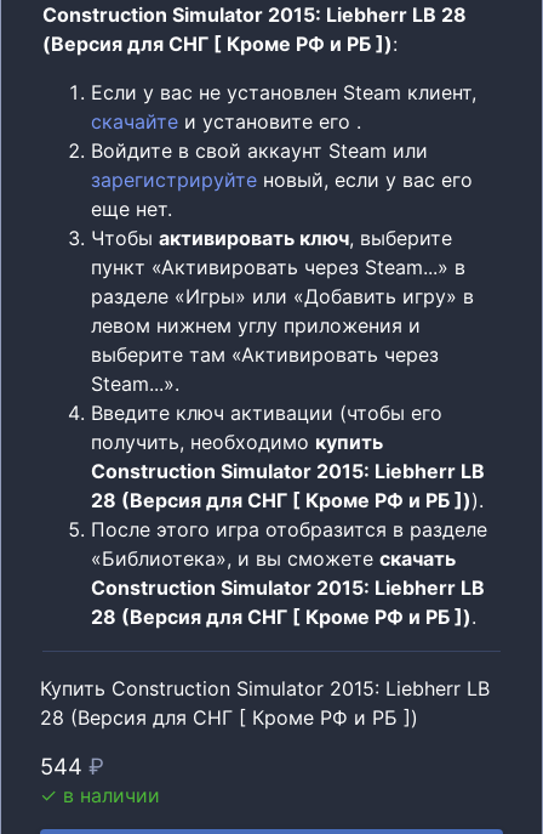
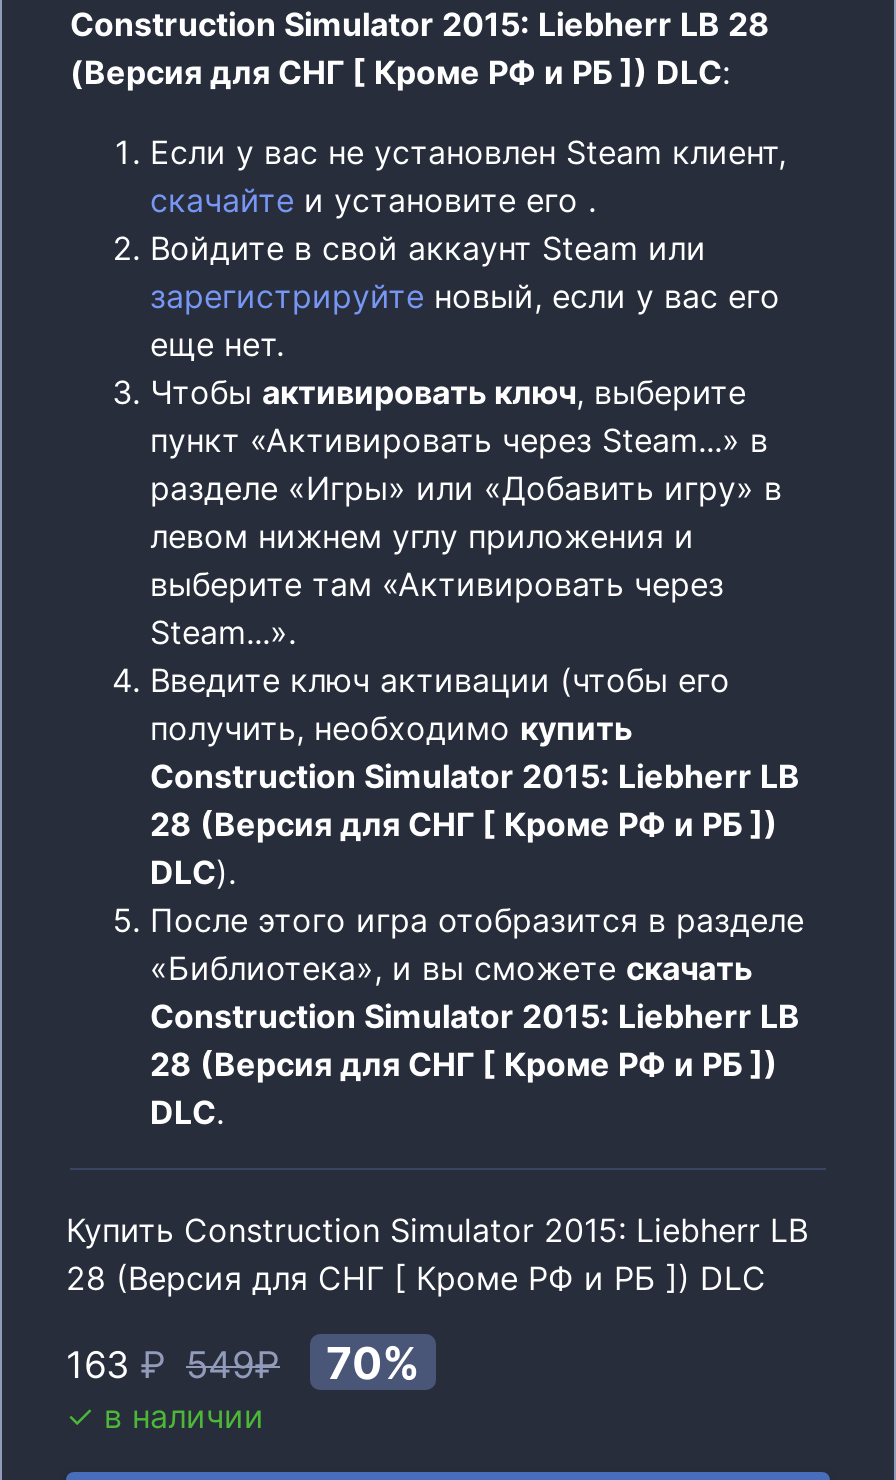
- (Версия для СНГ [ Кроме РФ и РБ ]):
+ (Версия для СНГ [ Кроме РФ и РБ ]) DLC:

- 28 (Версия для СНГ [ Кроме РФ и РБ ])).
+ 28 (Версия для СНГ [ Кроме РФ и РБ ])
+ DLC).

- 28 (Версия для СНГ [ Кроме РФ и РБ ]).
+ 28 (Версия для СНГ [ Кроме РФ и РБ ])
+ DLC.

- 28 (Версия для СНГ [ Кроме РФ и РБ ])
+ 28 (Версия для СНГ [ Кроме РФ и РБ ]) DLC

- 544 ₽
+ 163 ₽ 549₽
+ 70%
